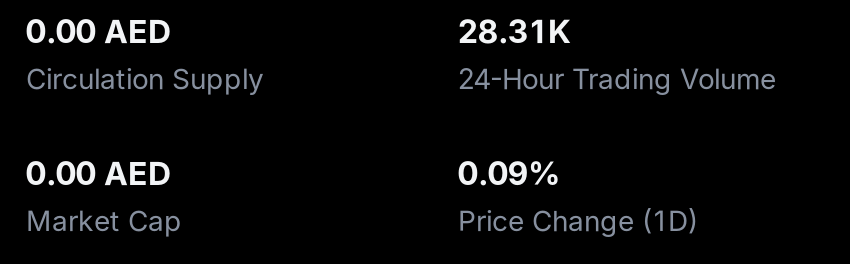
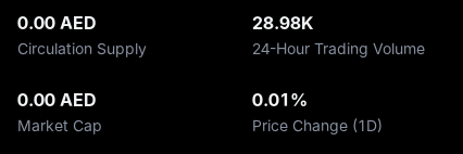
- 28.31K
+ 28.98K

- 0.09%
+ 0.01%
